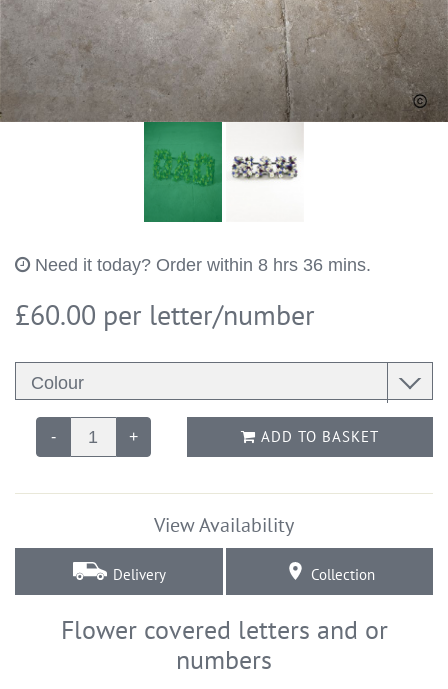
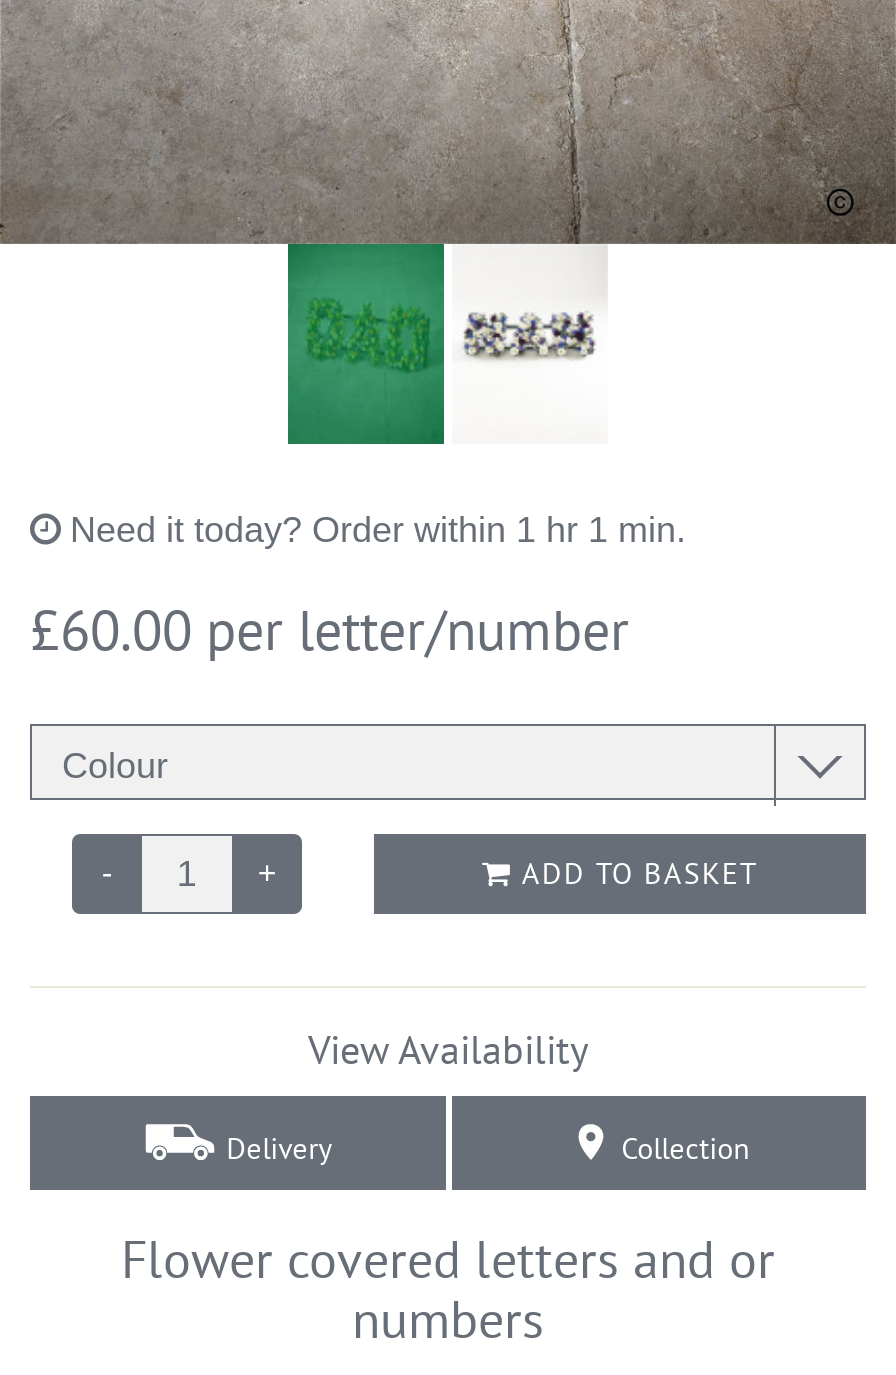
- Need it today? Order within 8 hrs 36 mins.
+ Need it today? Order within 1 hr 1 min.
